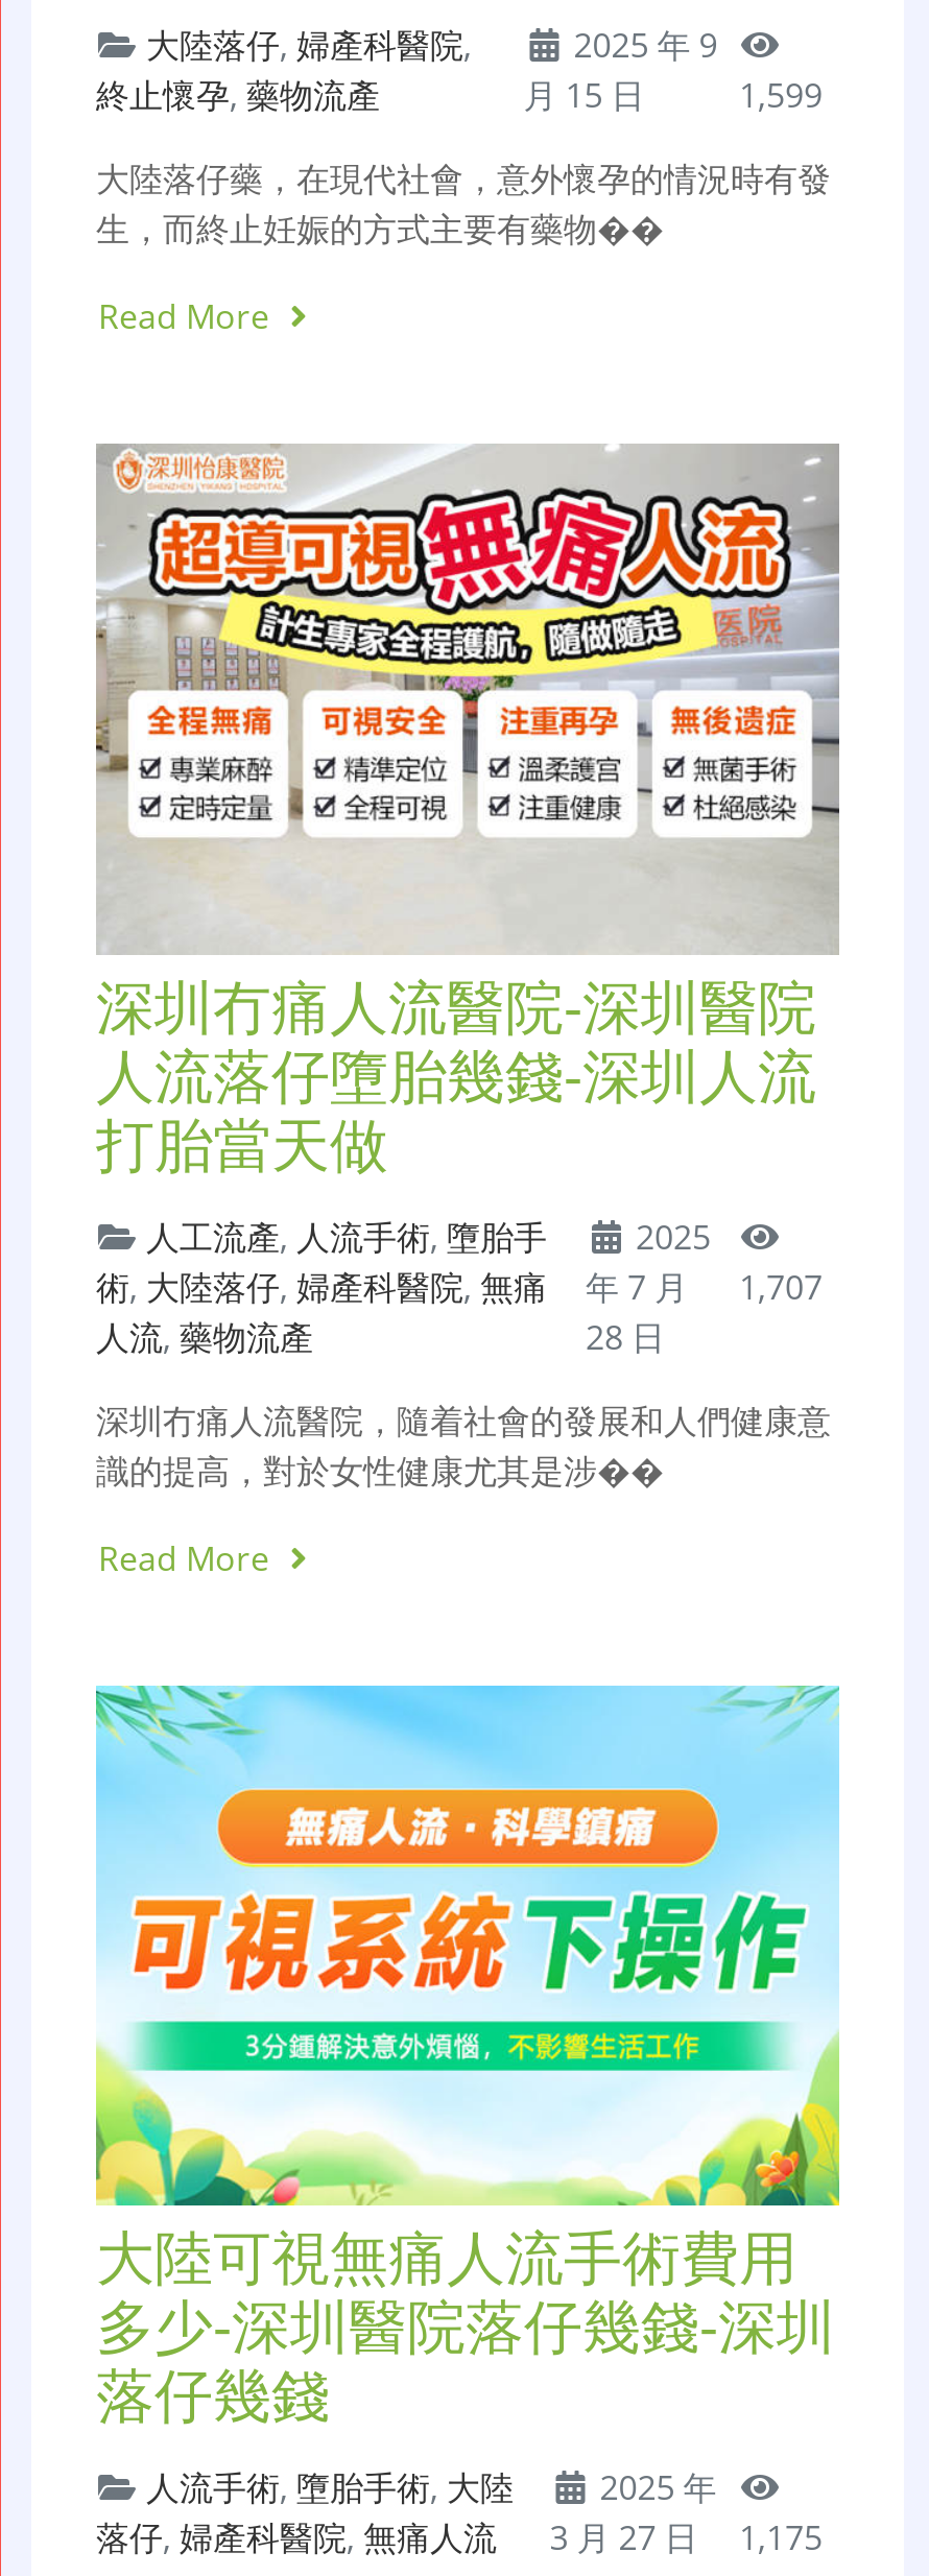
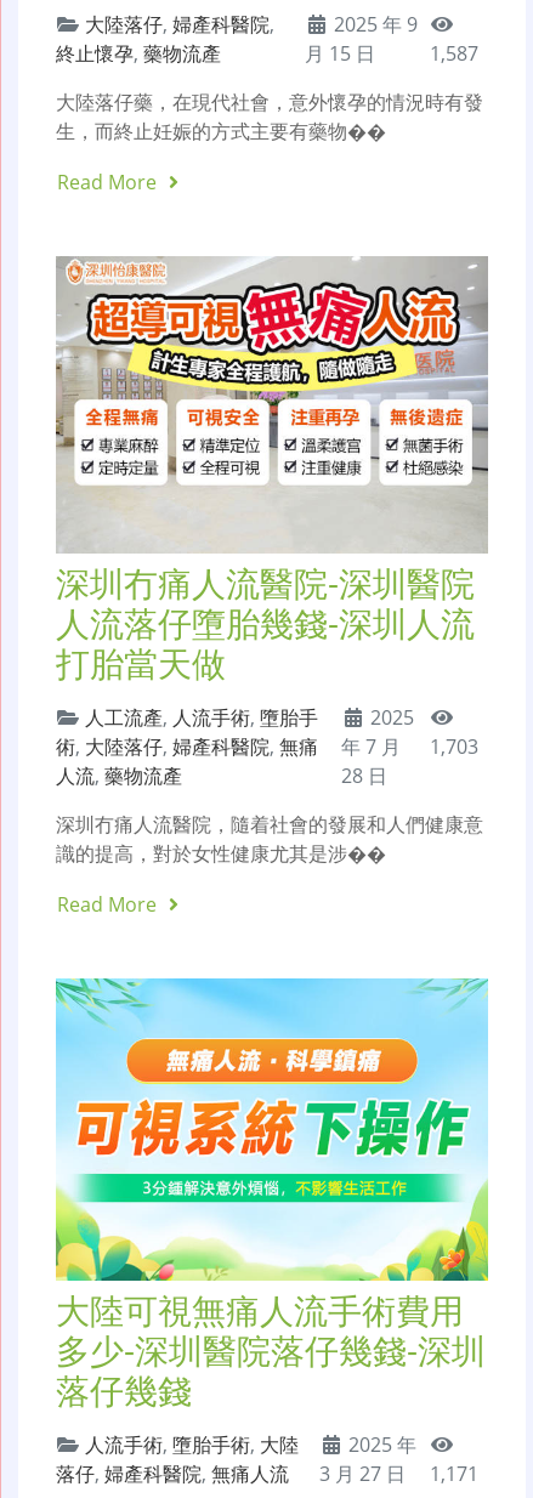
- 1,599
+ 1,587

- 術,大陸落仔,婦產科醫院,無痛 年 7 月 1,707
+ 術,大陸落仔,婦產科醫院,無痛 年 7 月 1,703

- 落仔,婦產科醫院,無痛人流 3 月 27 日 1,175
+ 落仔,婦產科醫院,無痛人流 3 月 27 日 1,171
